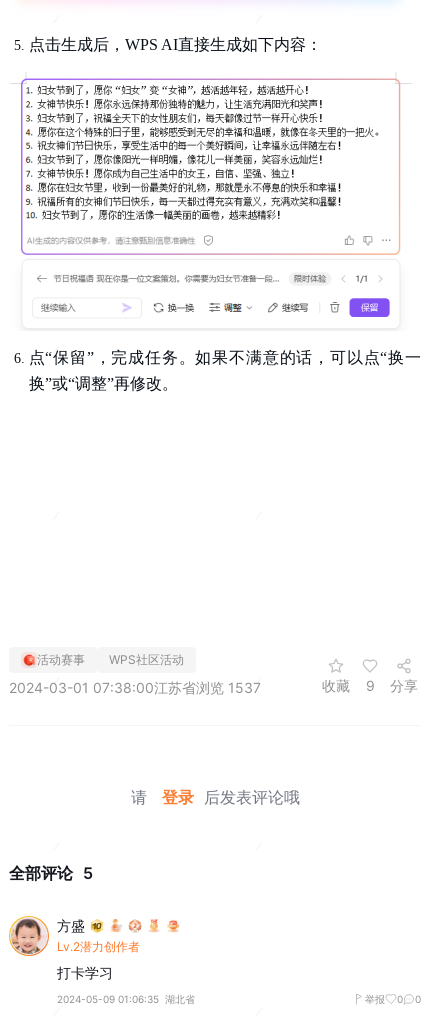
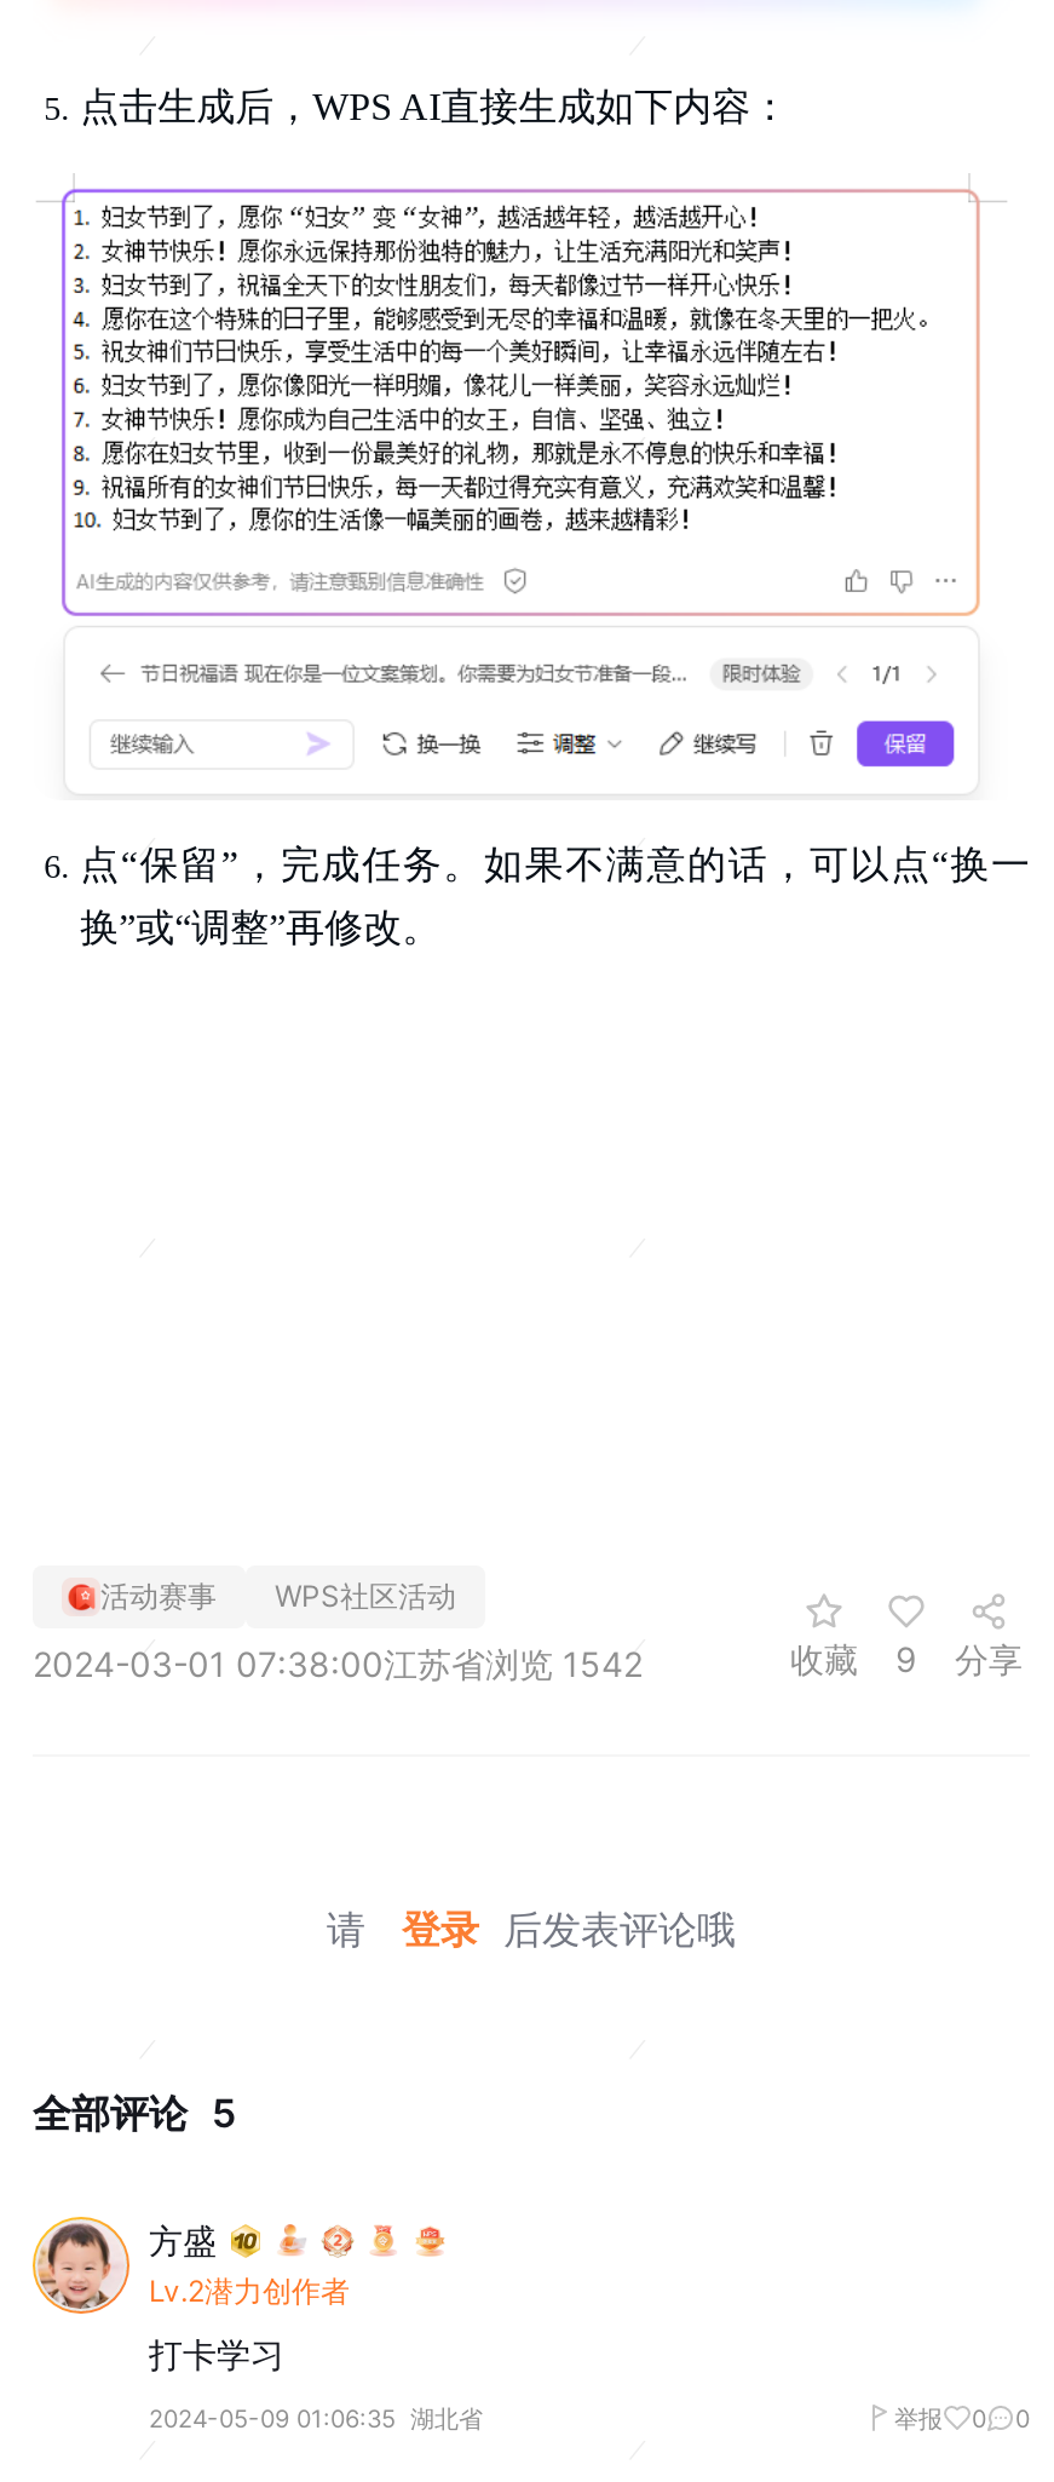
- 2024-03-01 07:38:00江苏省浏览 1537
+ 2024-03-01 07:38:00江苏省浏览 1542
